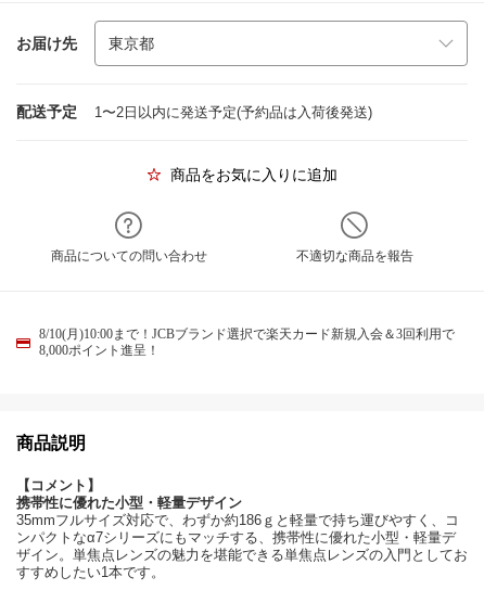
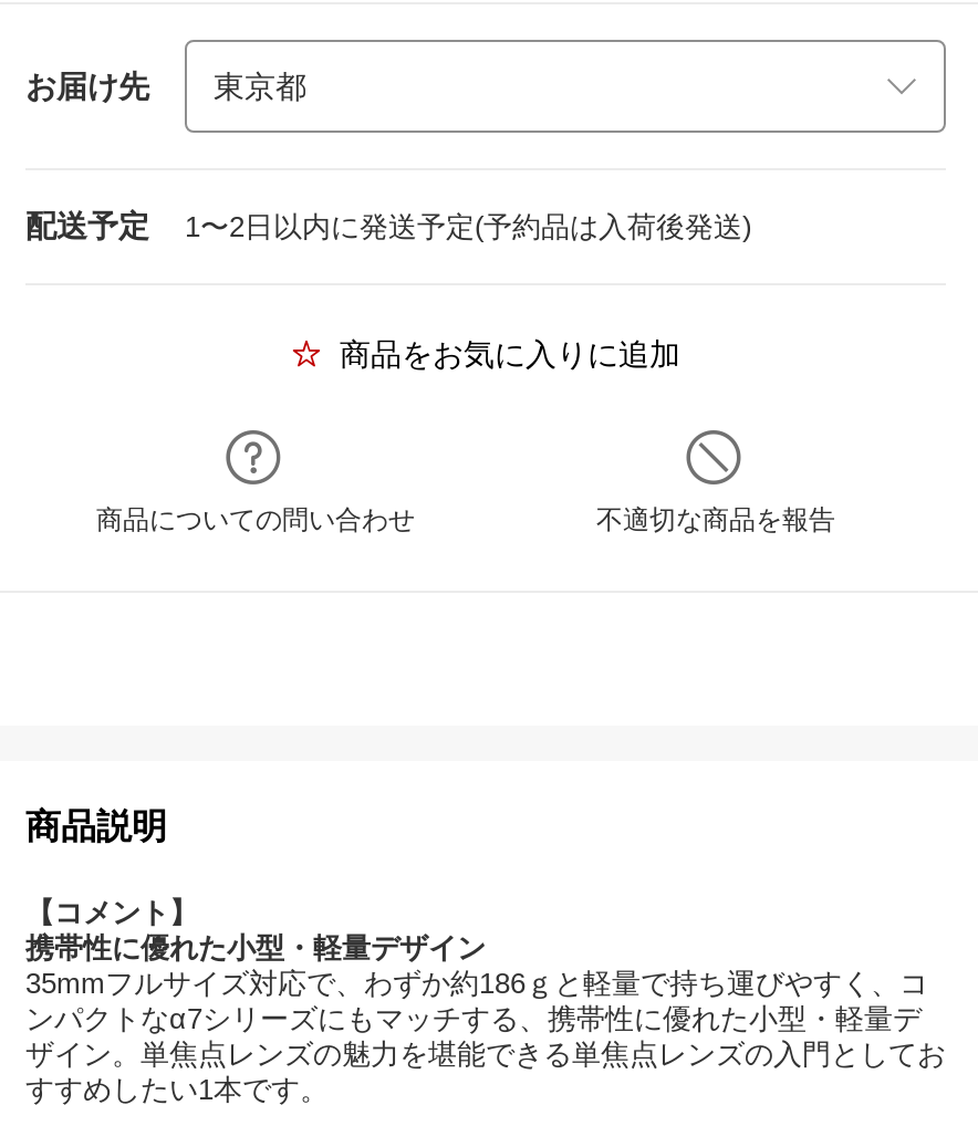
- 8/10(月)10:00まで！JCBブランド選択で楽天カード新規入会＆3回利用で
- 8,000ポイント進呈！
